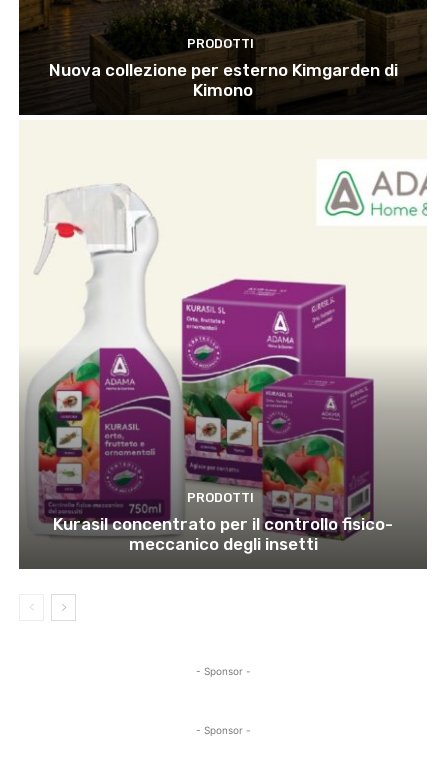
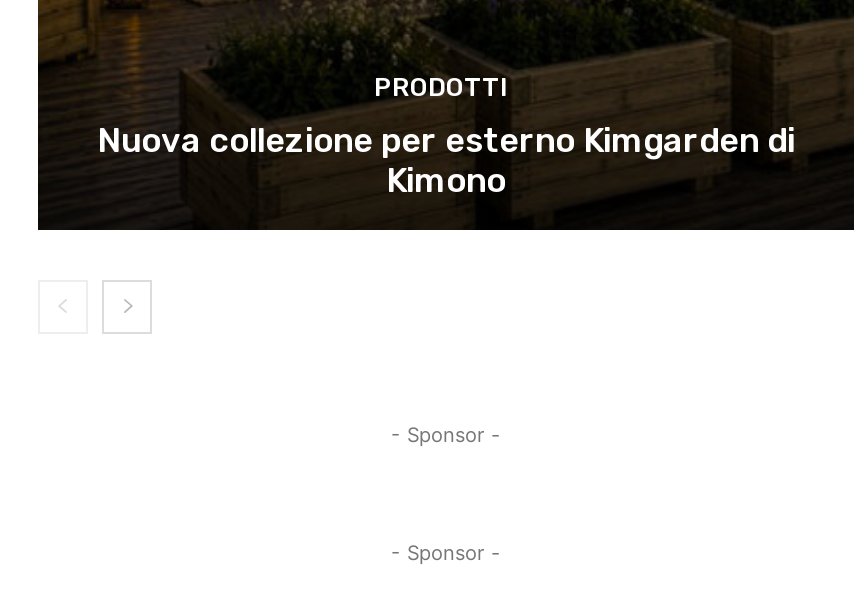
- [image]
- PRODOTTI
- Kurasil concentrato per il controllo fisico-
- meccanico degli insetti
